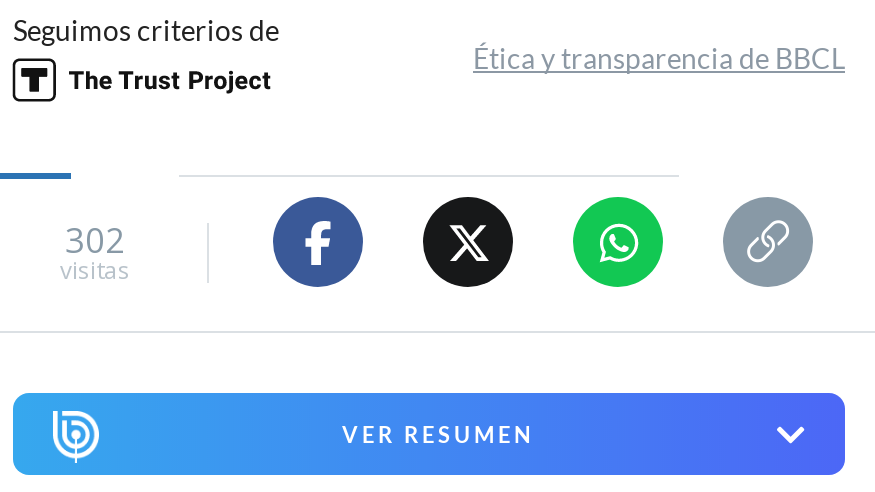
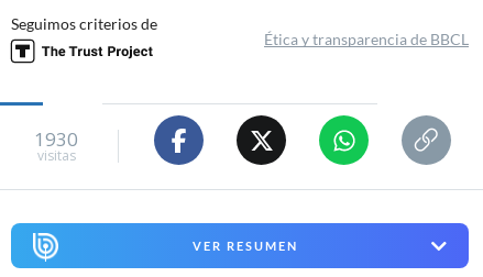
- 302
+ 1930
